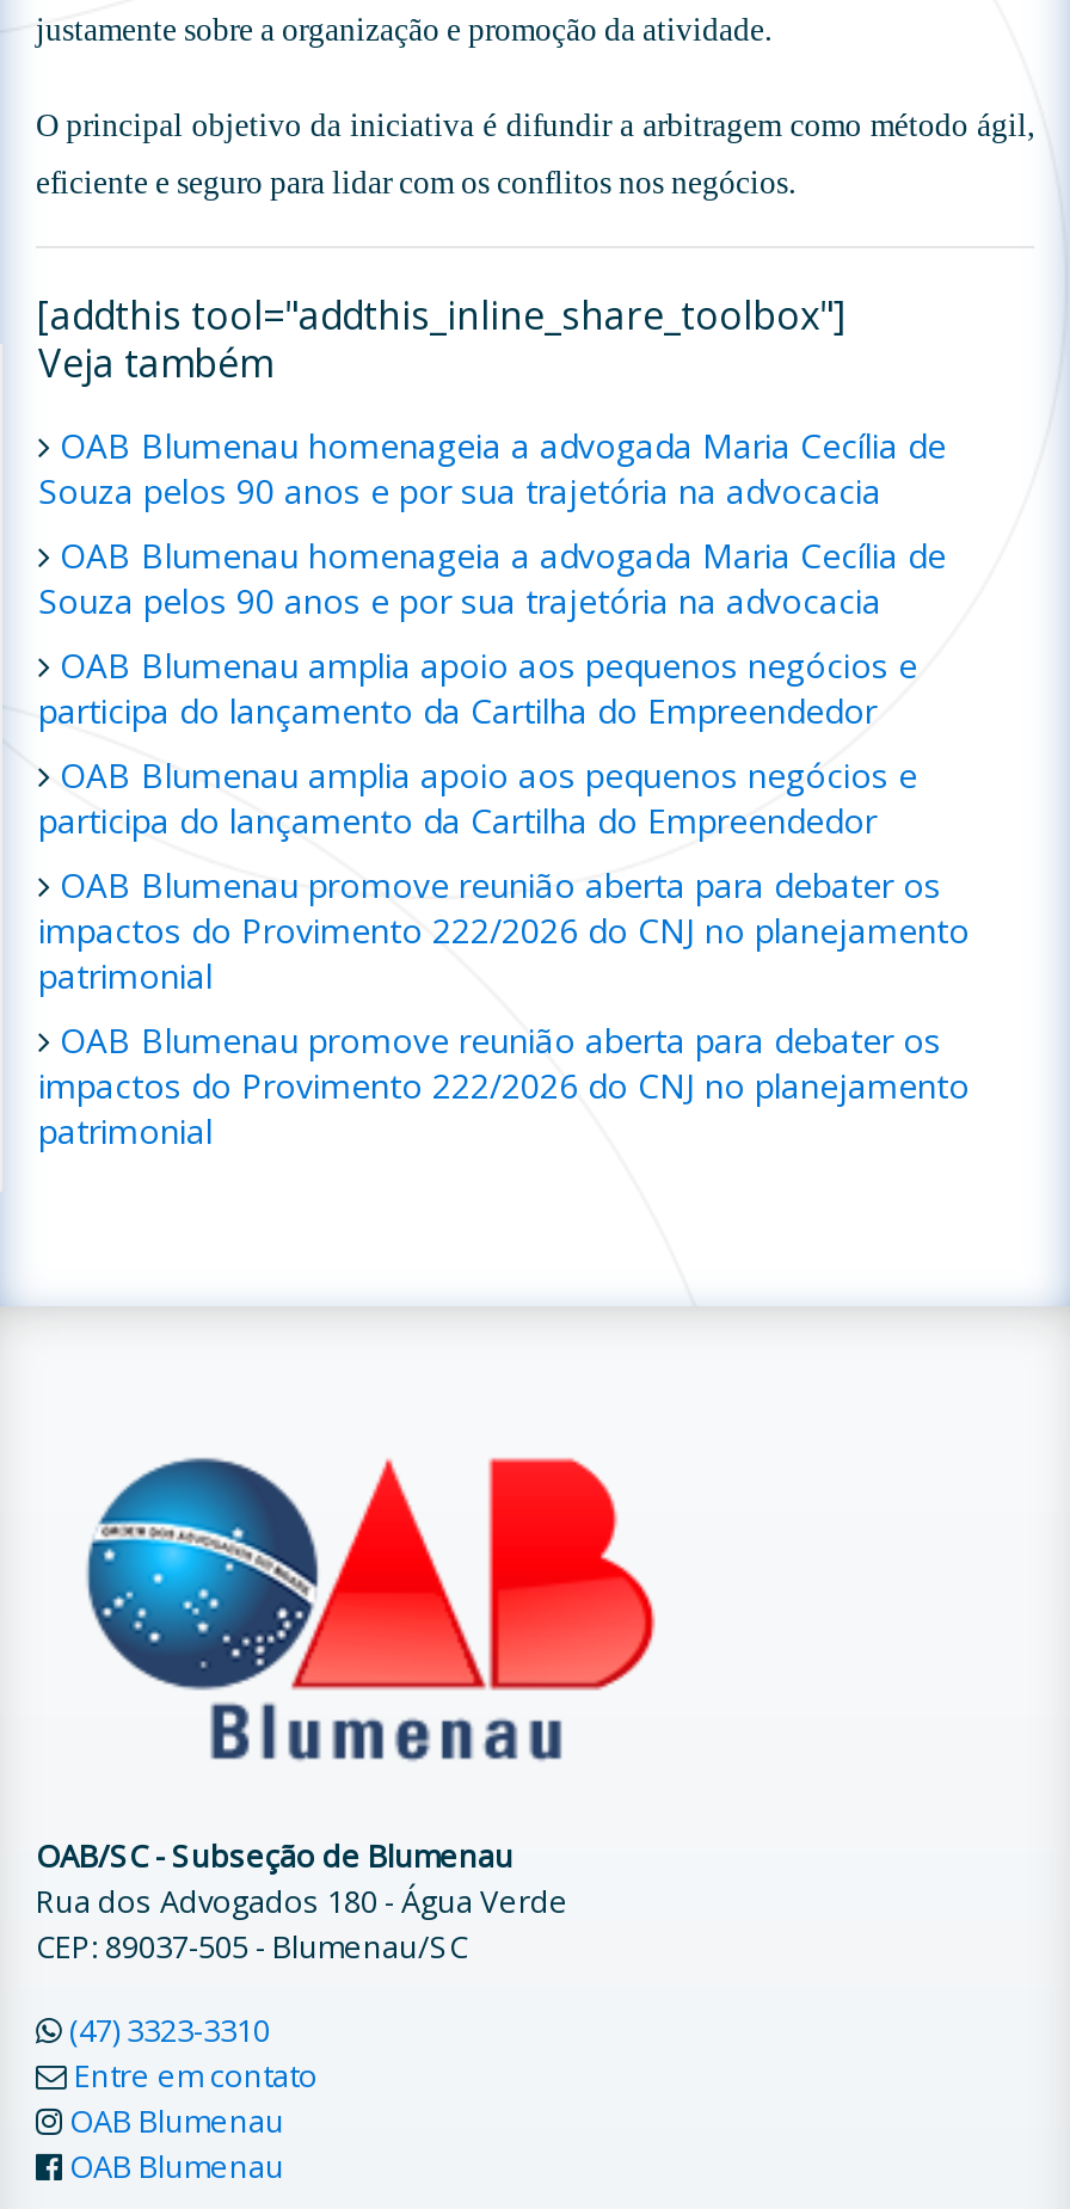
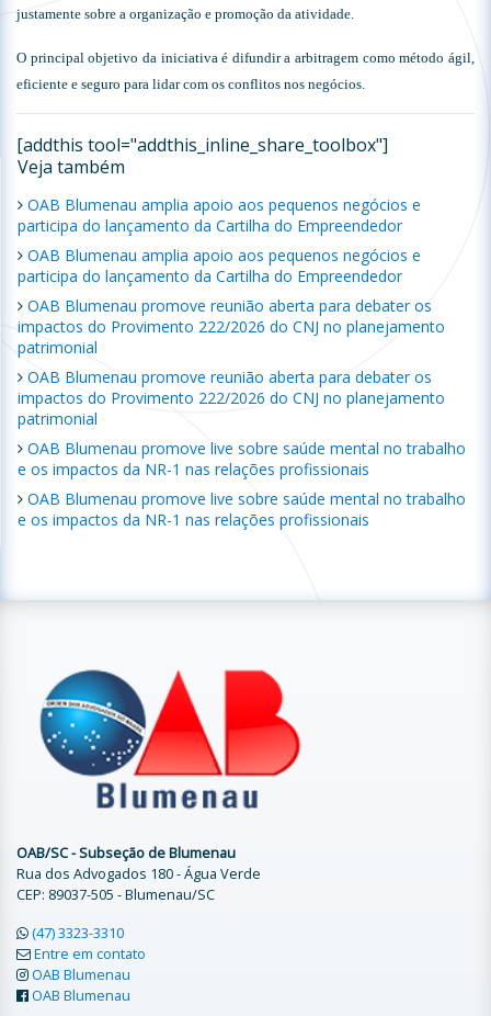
- OAB Blumenau homenageia a advogada Maria Cecília de
- Souza pelos 90 anos e por sua trajetória na advocacia
- OAB Blumenau homenageia a advogada Maria Cecília de
- Souza pelos 90 anos e por sua trajetória na advocacia

moved up: OAB Blumenau amplia apoio aos pequenos negócios e | participa do lançamento da Cartilha do Empreendedor | OAB Blumenau amplia apoio aos pequenos negócios e | ... | impactos do Provimento 222/2026 do CNJ no planejamento | patrimonial

+ OAB Blumenau promove live sobre saúde mental no trabalho
+ e os impactos da NR-1 nas relações profissionais
+ OAB Blumenau promove live sobre saúde mental no trabalho
+ e os impactos da NR-1 nas relações profissionais
